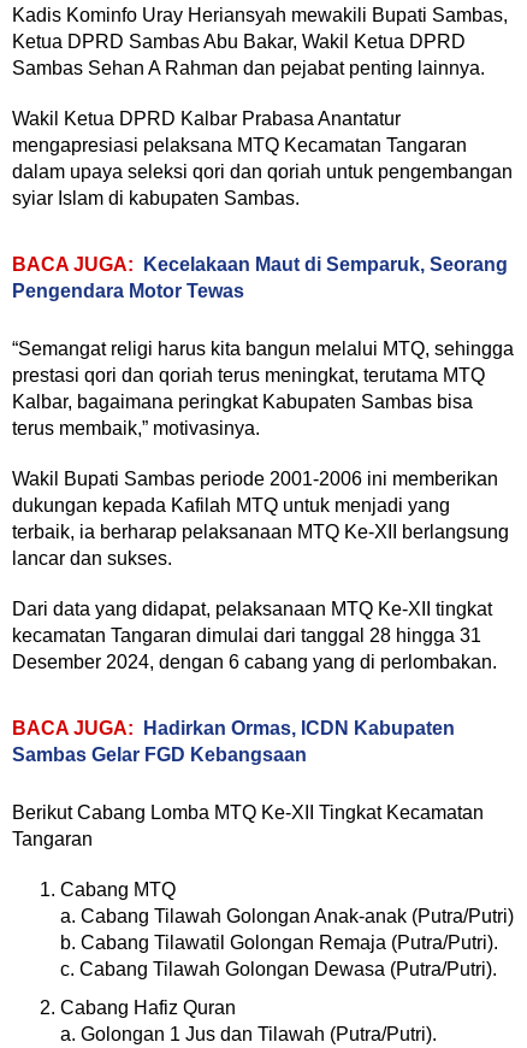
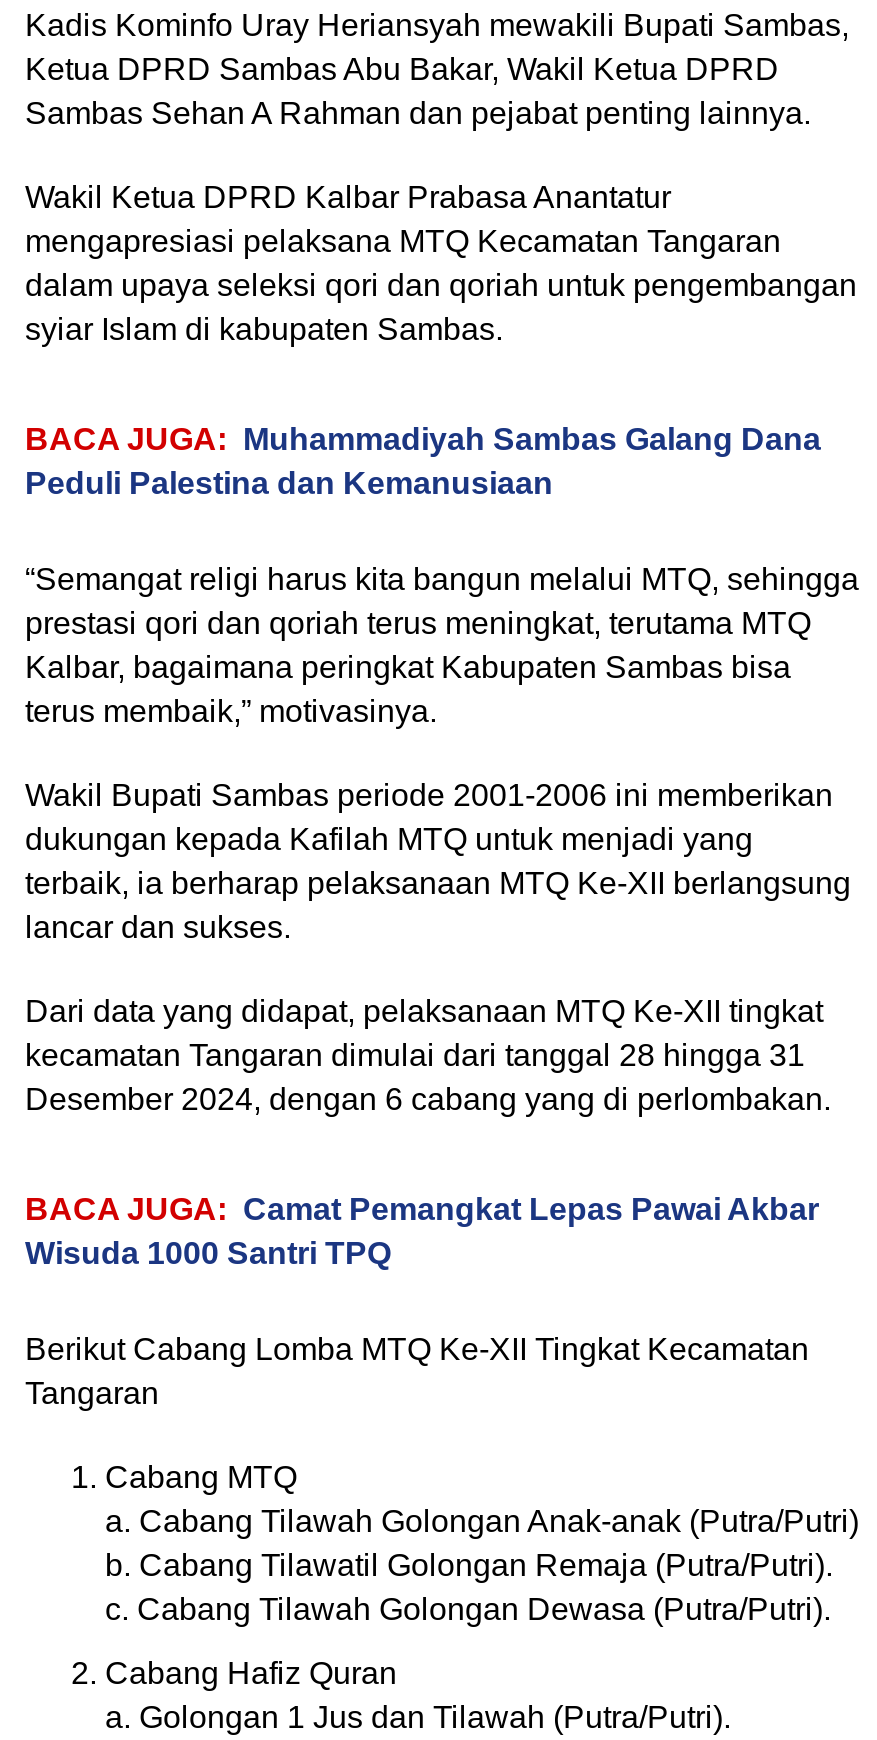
- BACA JUGA: Kecelakaan Maut di Semparuk, Seorang
- Pengendara Motor Tewas
+ BACA JUGA: Muhammadiyah Sambas Galang Dana
+ Peduli Palestina dan Kemanusiaan

- BACA JUGA: Hadirkan Ormas, ICDN Kabupaten
- Sambas Gelar FGD Kebangsaan
+ BACA JUGA: Camat Pemangkat Lepas Pawai Akbar
+ Wisuda 1000 Santri TPQ
